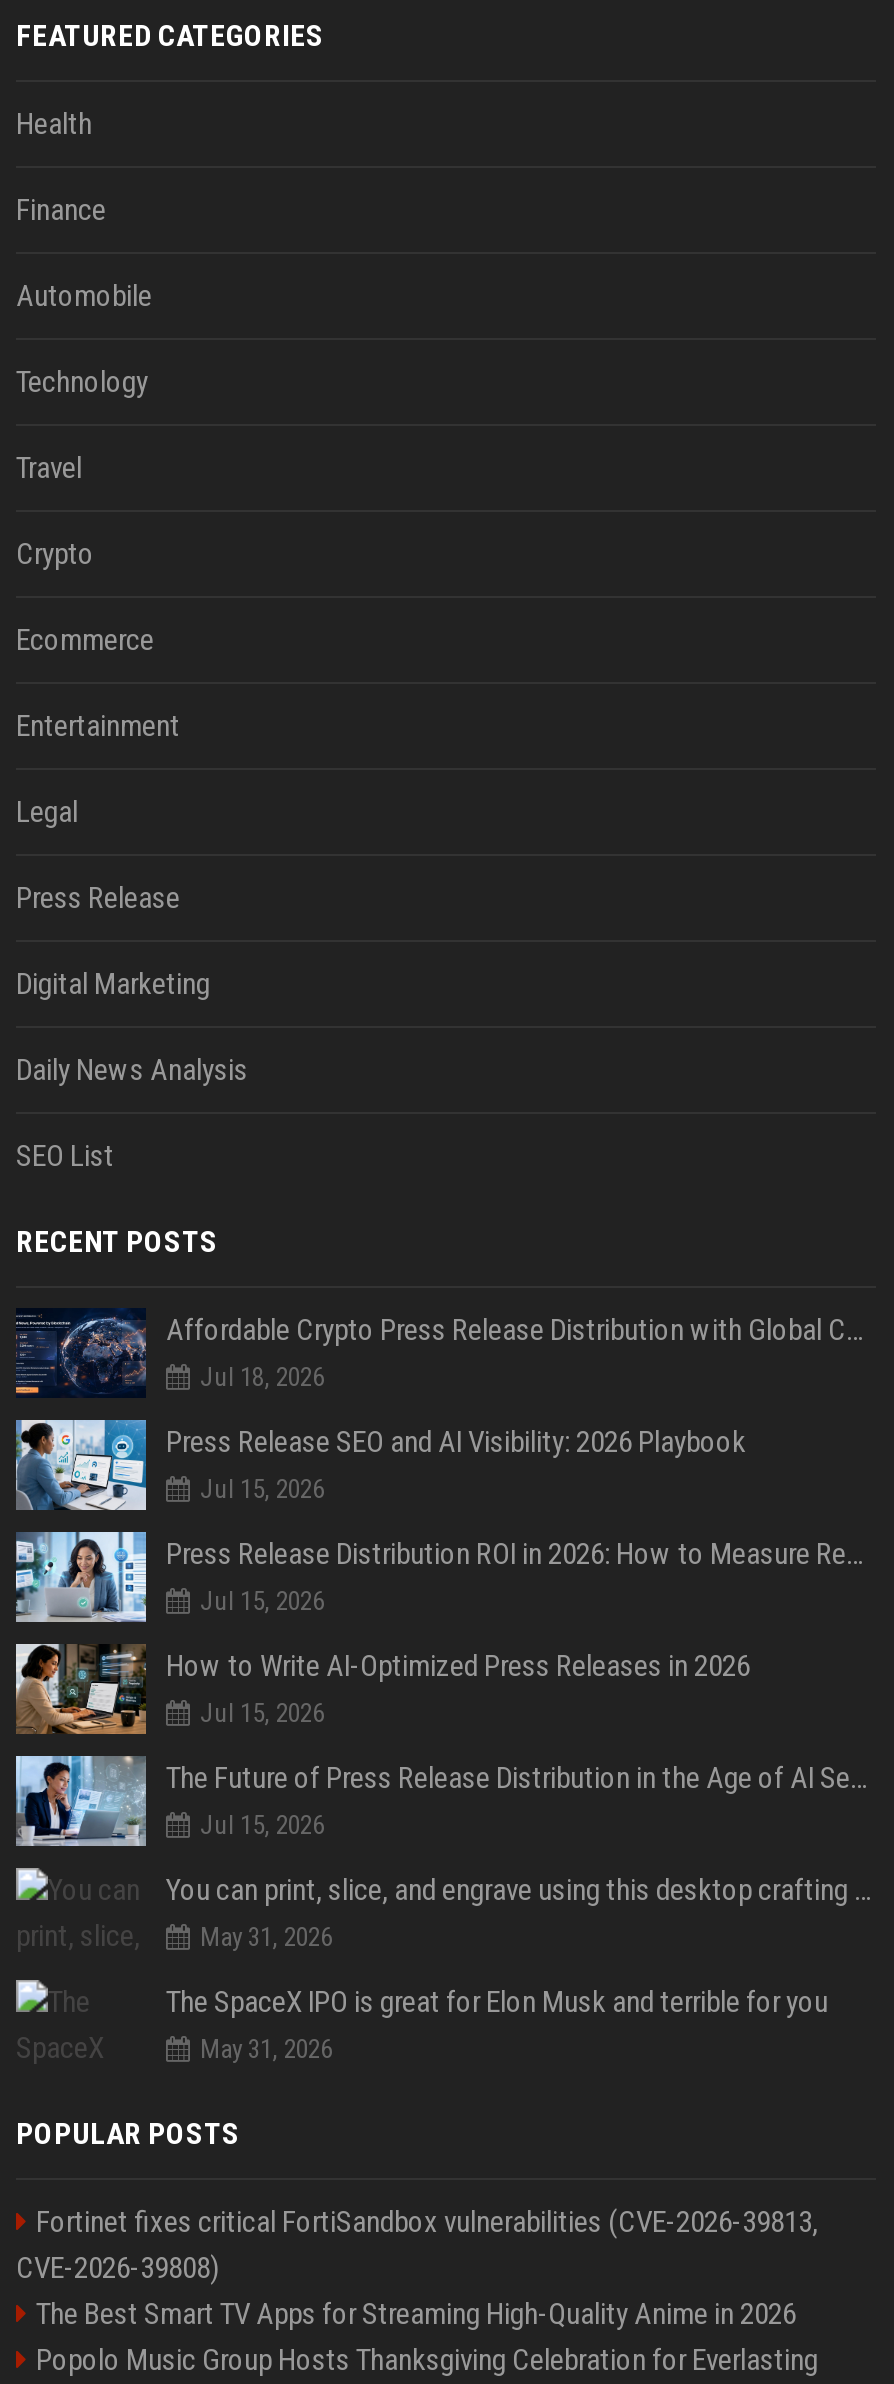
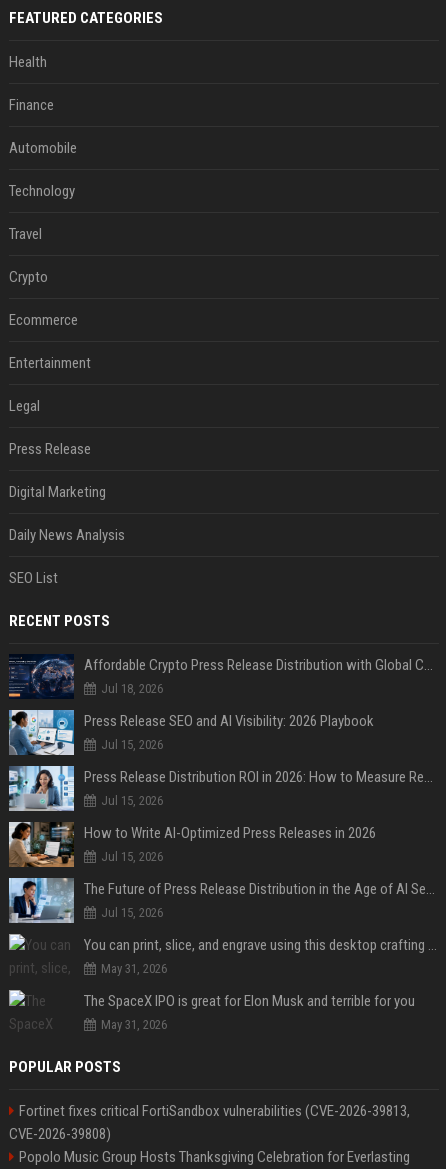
- The Best Smart TV Apps for Streaming High-Quality Anime in 2026
